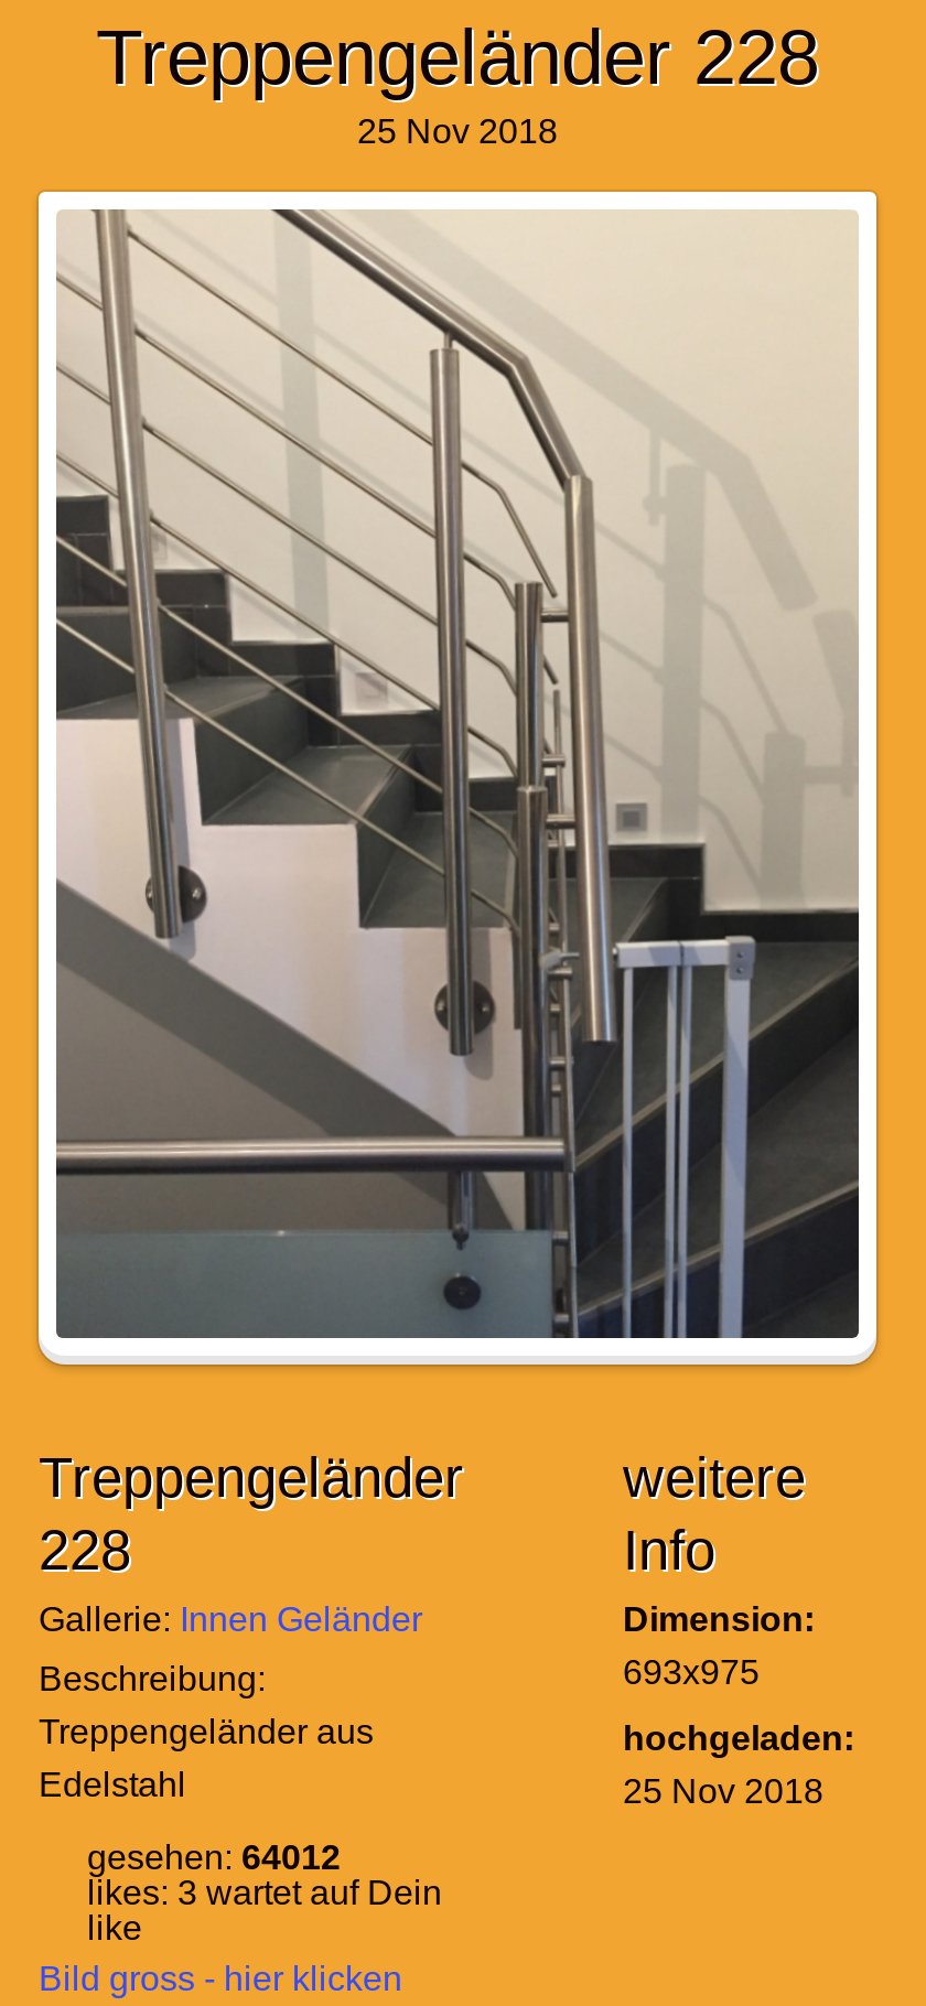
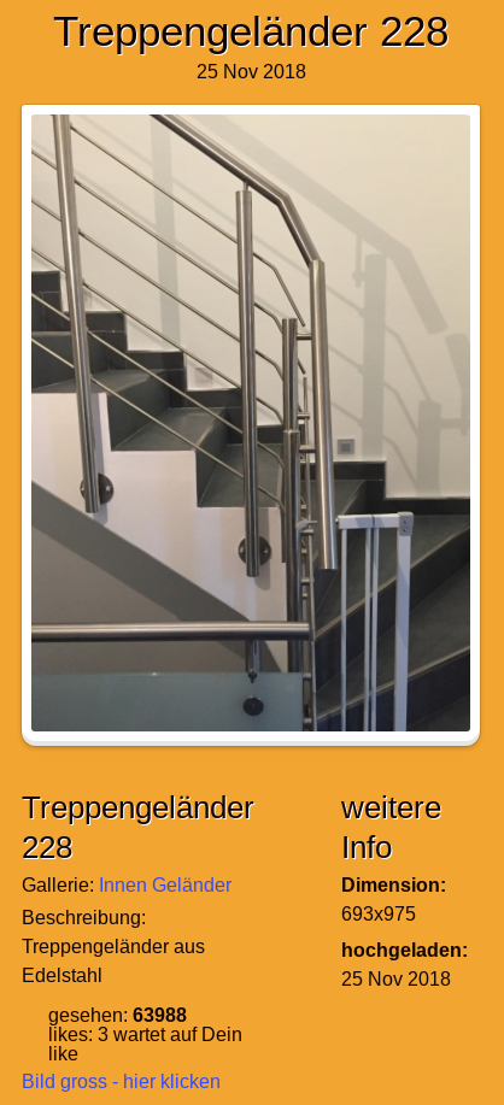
- gesehen: 64012
+ gesehen: 63988
